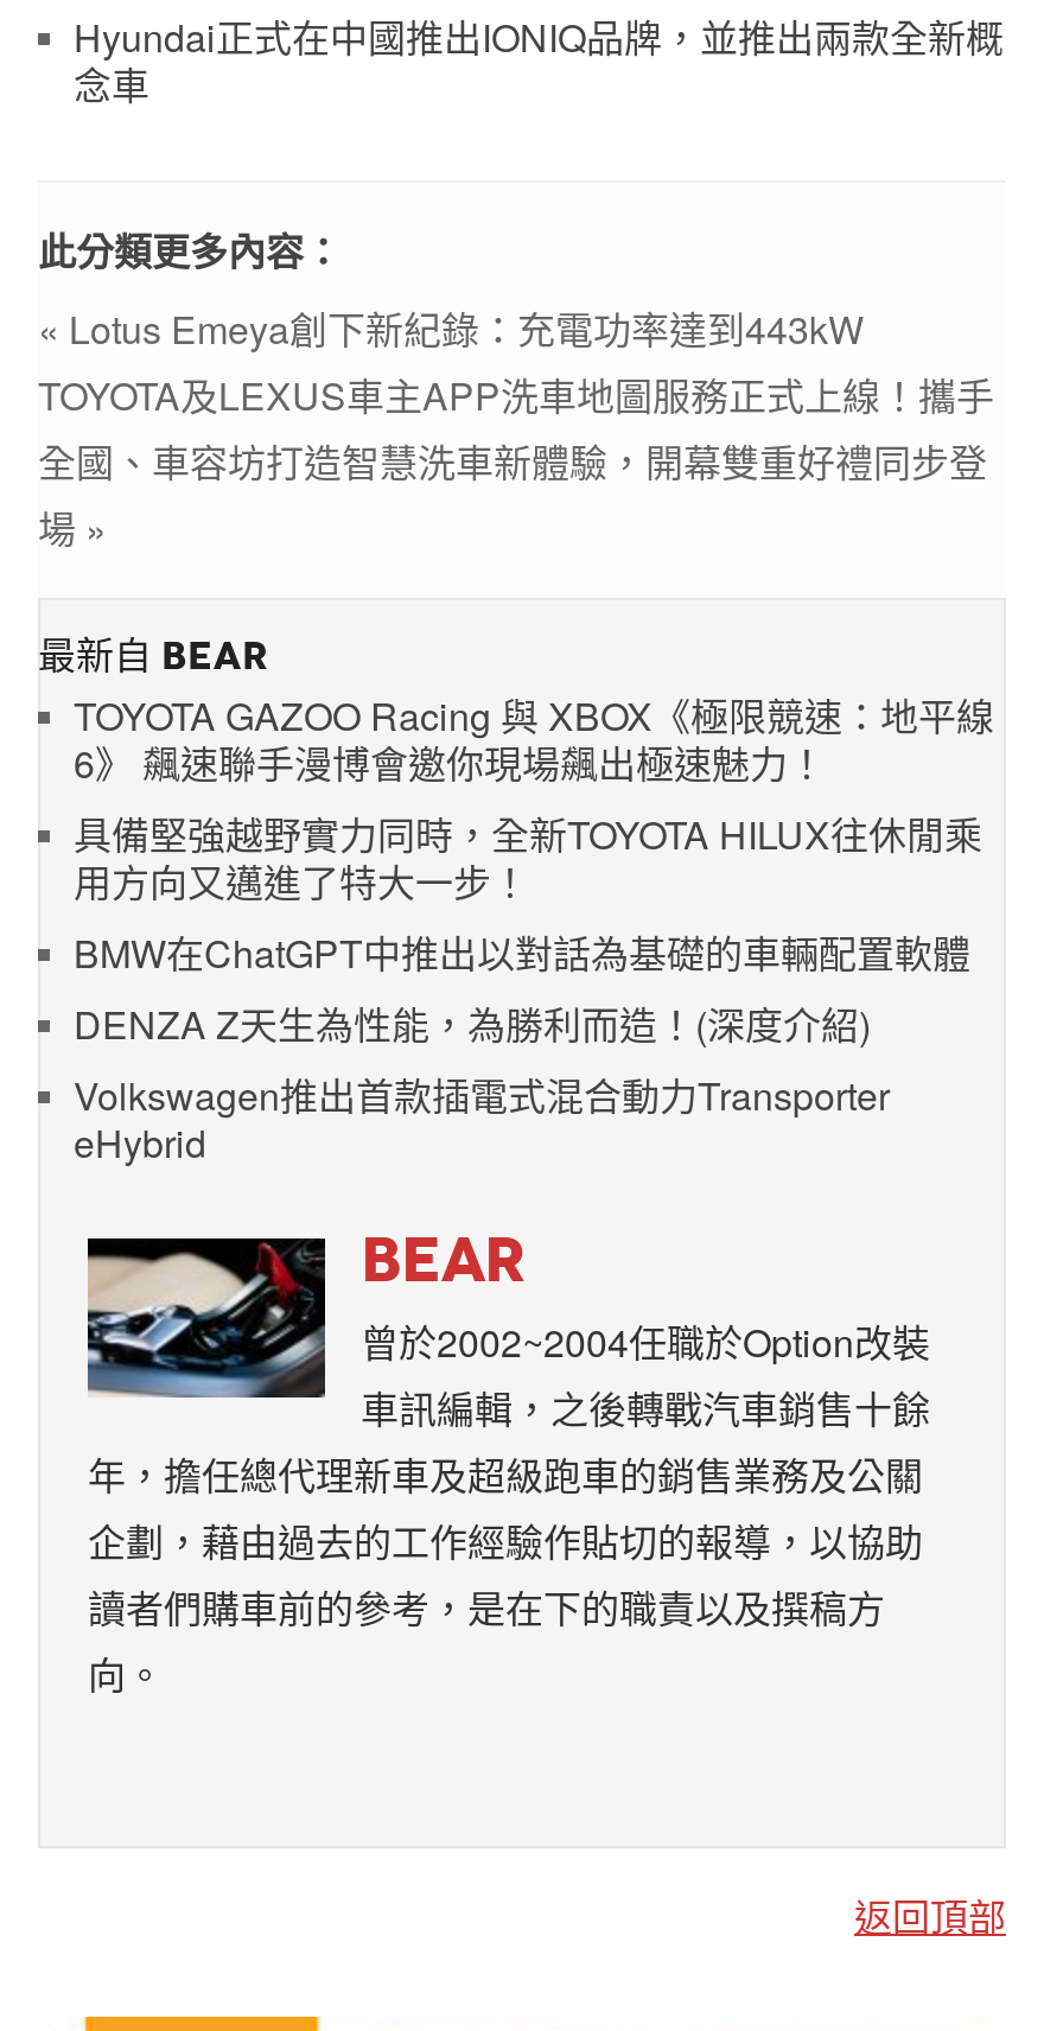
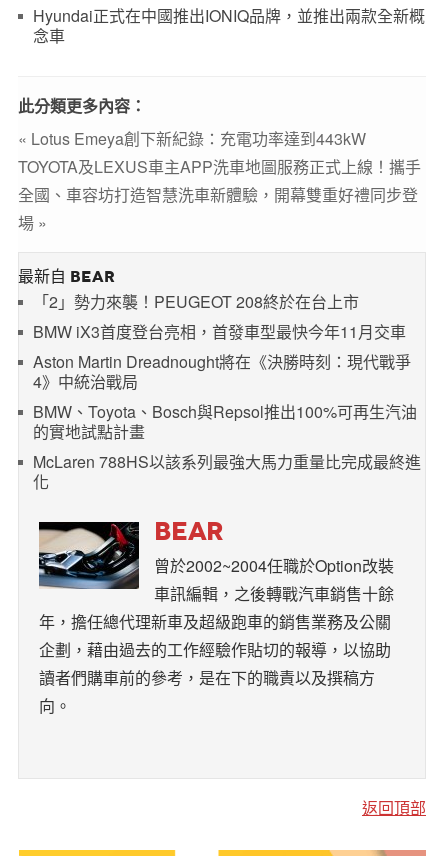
- TOYOTA GAZOO Racing 與 XBOX《極限競速：地平線
- 6》 飆速聯手漫博會邀你現場飆出極速魅力！
- 具備堅強越野實力同時，全新TOYOTA HILUX往休閒乘
- 用方向又邁進了特大一步！
- BMW在ChatGPT中推出以對話為基礎的車輛配置軟體
- DENZA Z天生為性能，為勝利而造！(深度介紹)
- Volkswagen推出首款插電式混合動力Transporter
- eHybrid
+ 「2」勢力來襲！PEUGEOT 208終於在台上市
+ BMW iX3首度登台亮相，首發車型最快今年11月交車
+ Aston Martin Dreadnought將在《決勝時刻：現代戰爭
+ 4》中統治戰局
+ BMW、Toyota、Bosch與Repsol推出100%可再生汽油
+ 的實地試點計畫
+ McLaren 788HS以該系列最強大馬力重量比完成最終進
+ 化
